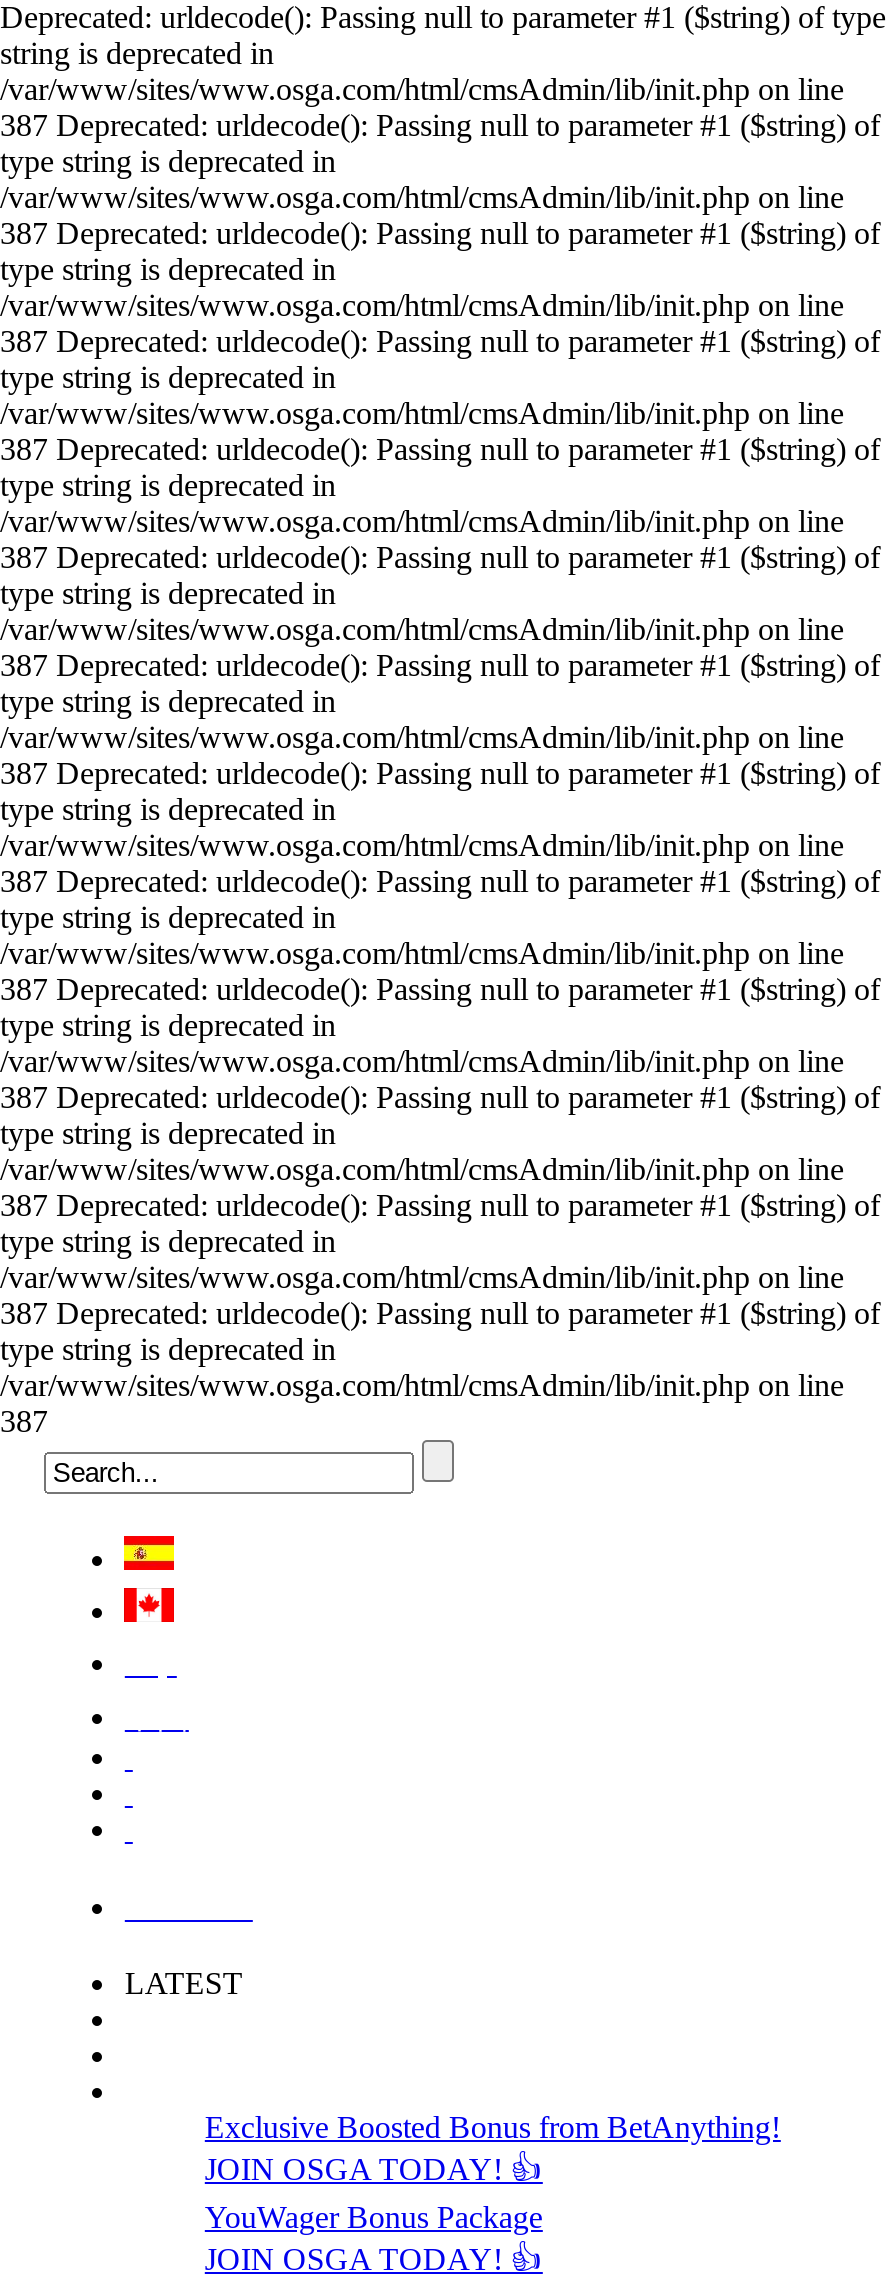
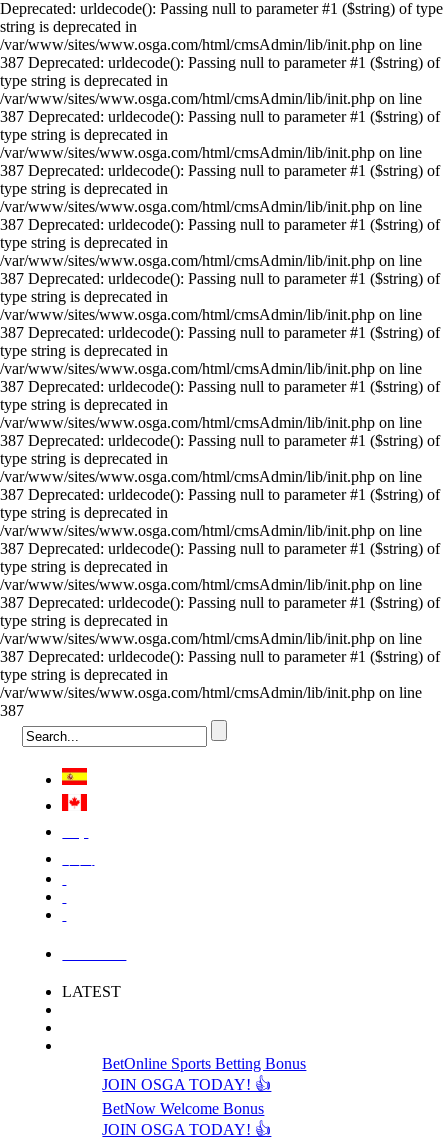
- Exclusive Boosted Bonus from BetAnything!
+ BetOnline Sports Betting Bonus

- YouWager Bonus Package
+ BetNow Welcome Bonus
